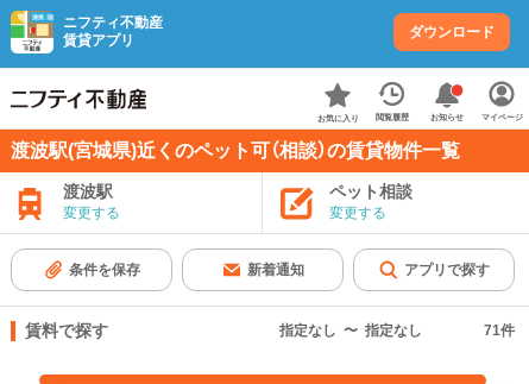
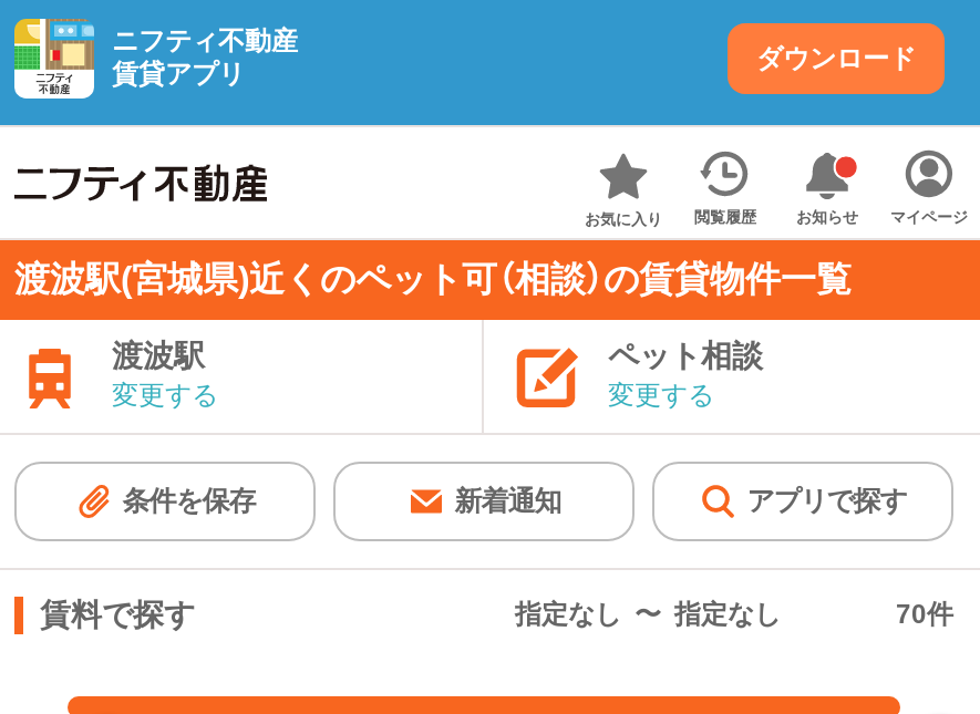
- 71件
+ 70件
